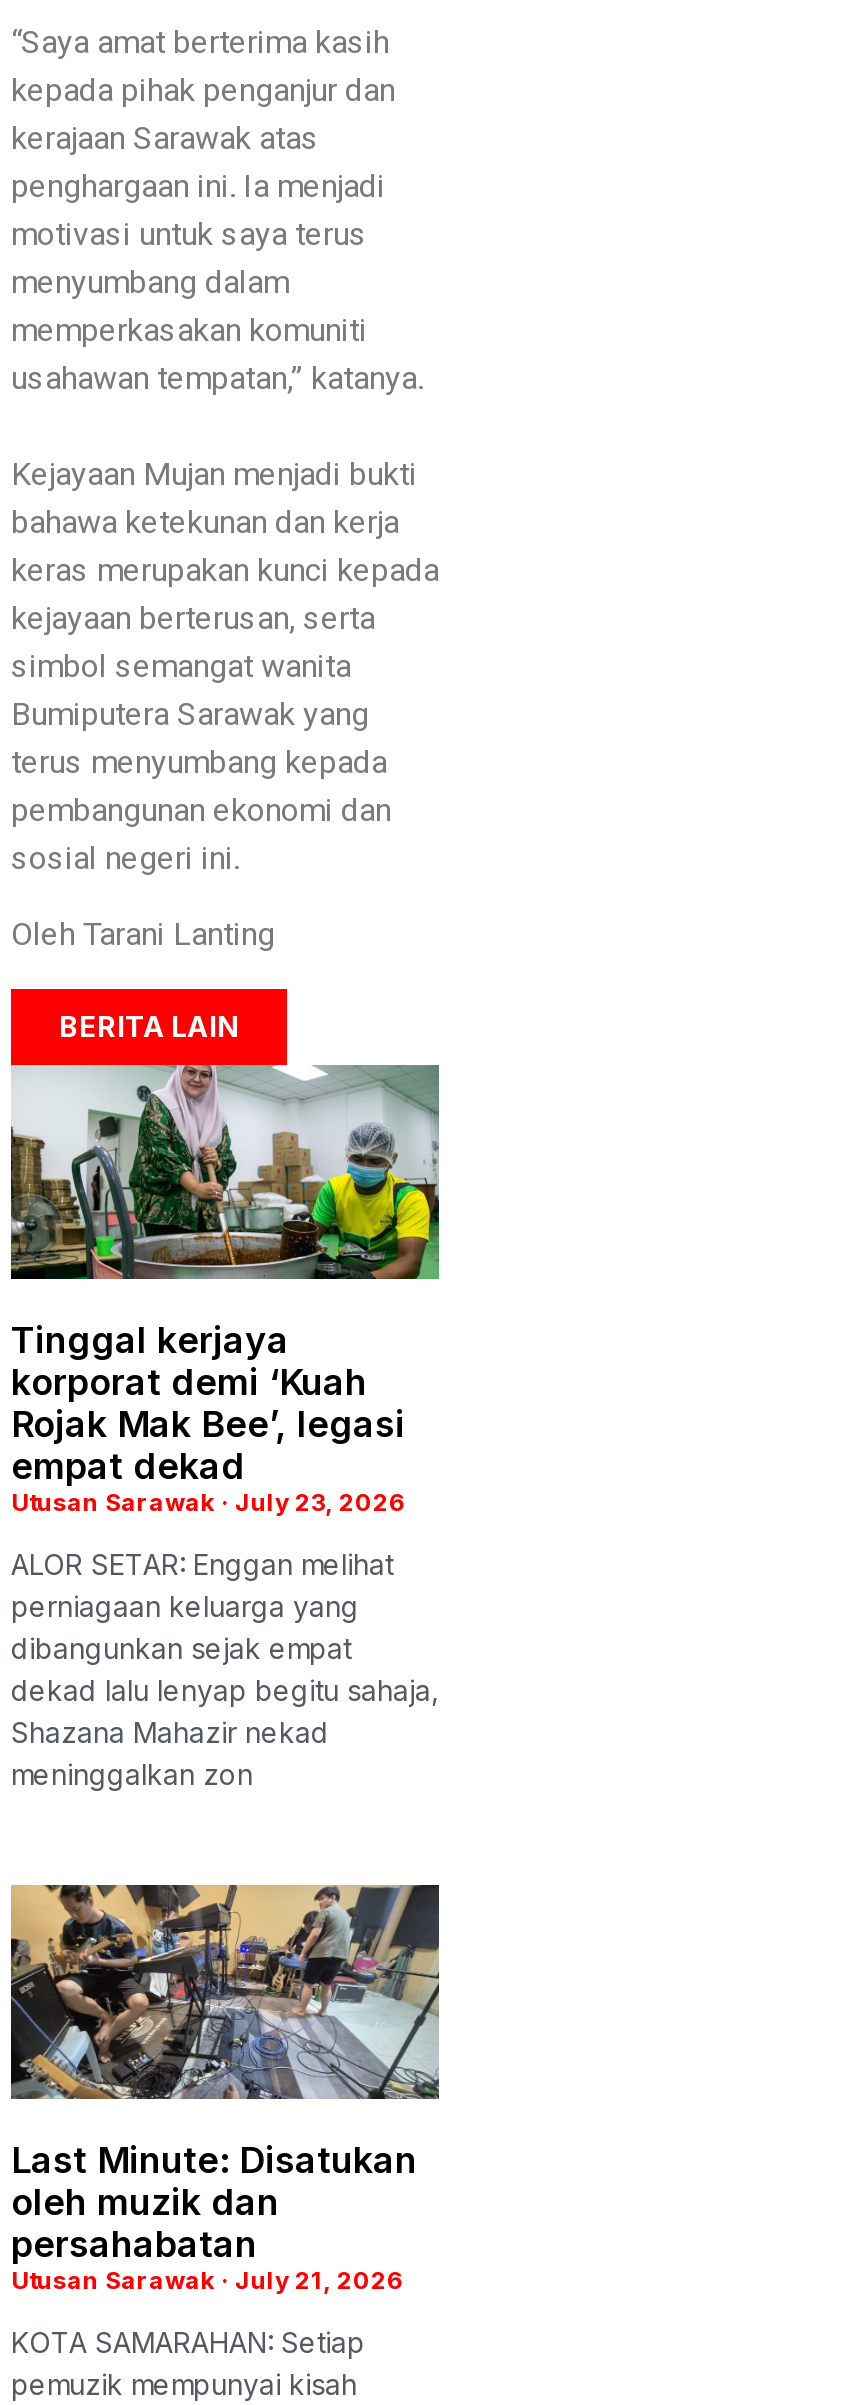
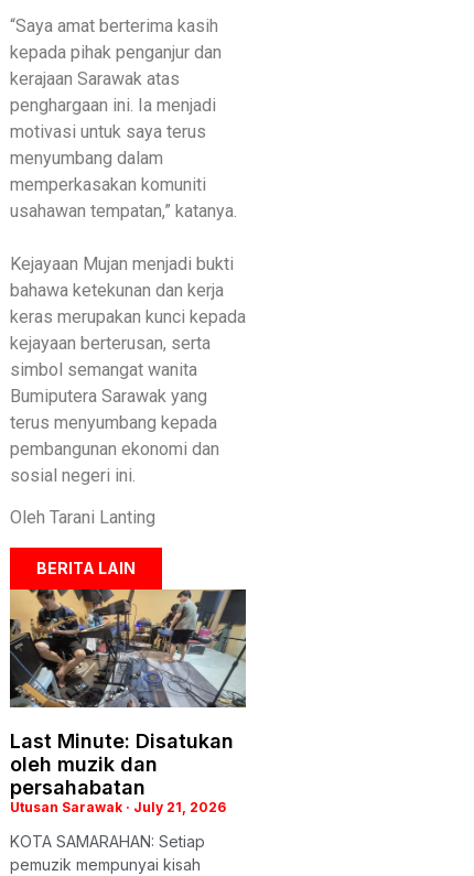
- [image]
- Tinggal kerjaya
- korporat demi ‘Kuah
- Rojak Mak Bee’, legasi
- empat dekad
- Utusan Sarawak July 23, 2026
- ALOR SETAR: Enggan melihat
- perniagaan keluarga yang
- dibangunkan sejak empat
- dekad lalu lenyap begitu sahaja,
- Shazana Mahazir nekad
- meninggalkan zon
